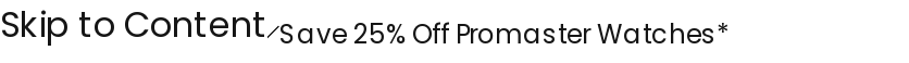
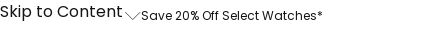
- Save 25% Off Promaster Watches*
+ Save 20% Off Select Watches*
